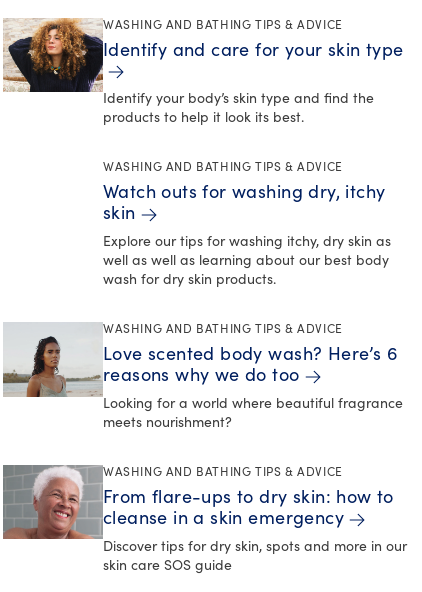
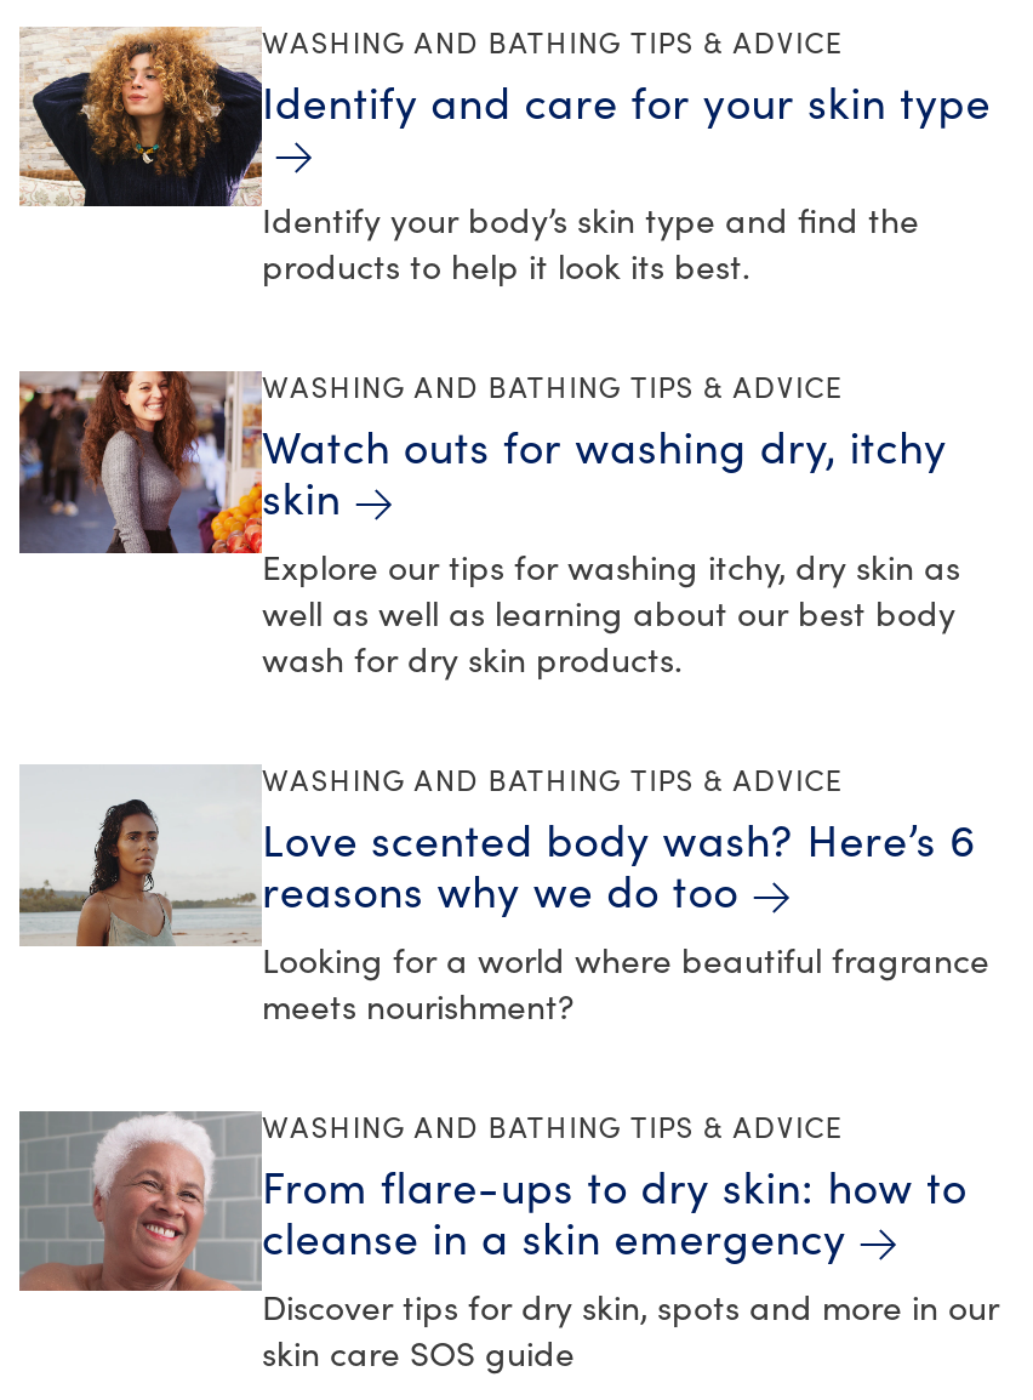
+ [image]
